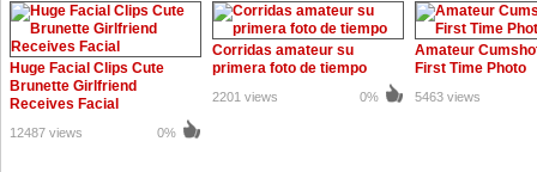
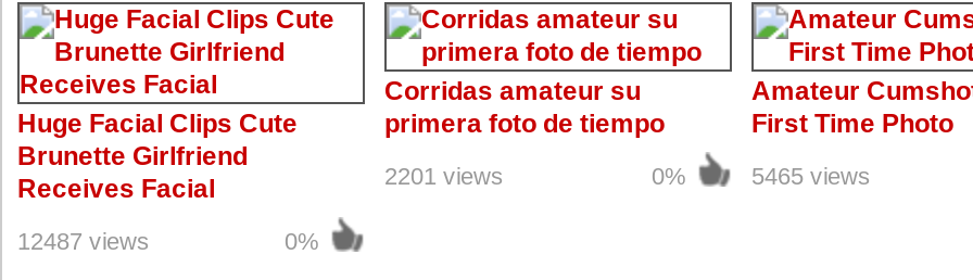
- 5463 views
+ 5465 views
